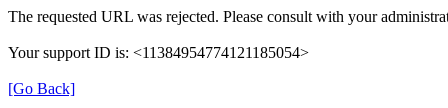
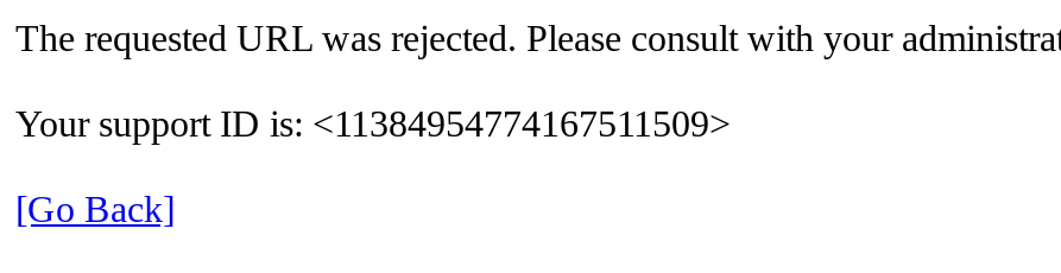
- Your support ID is: <11384954774121185054>
+ Your support ID is: <11384954774167511509>
